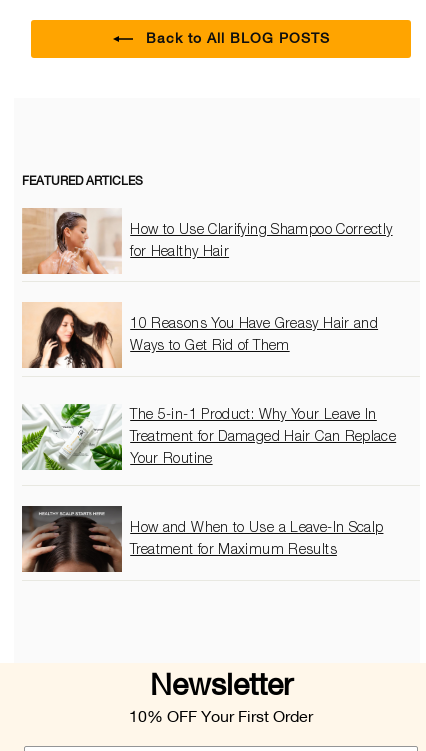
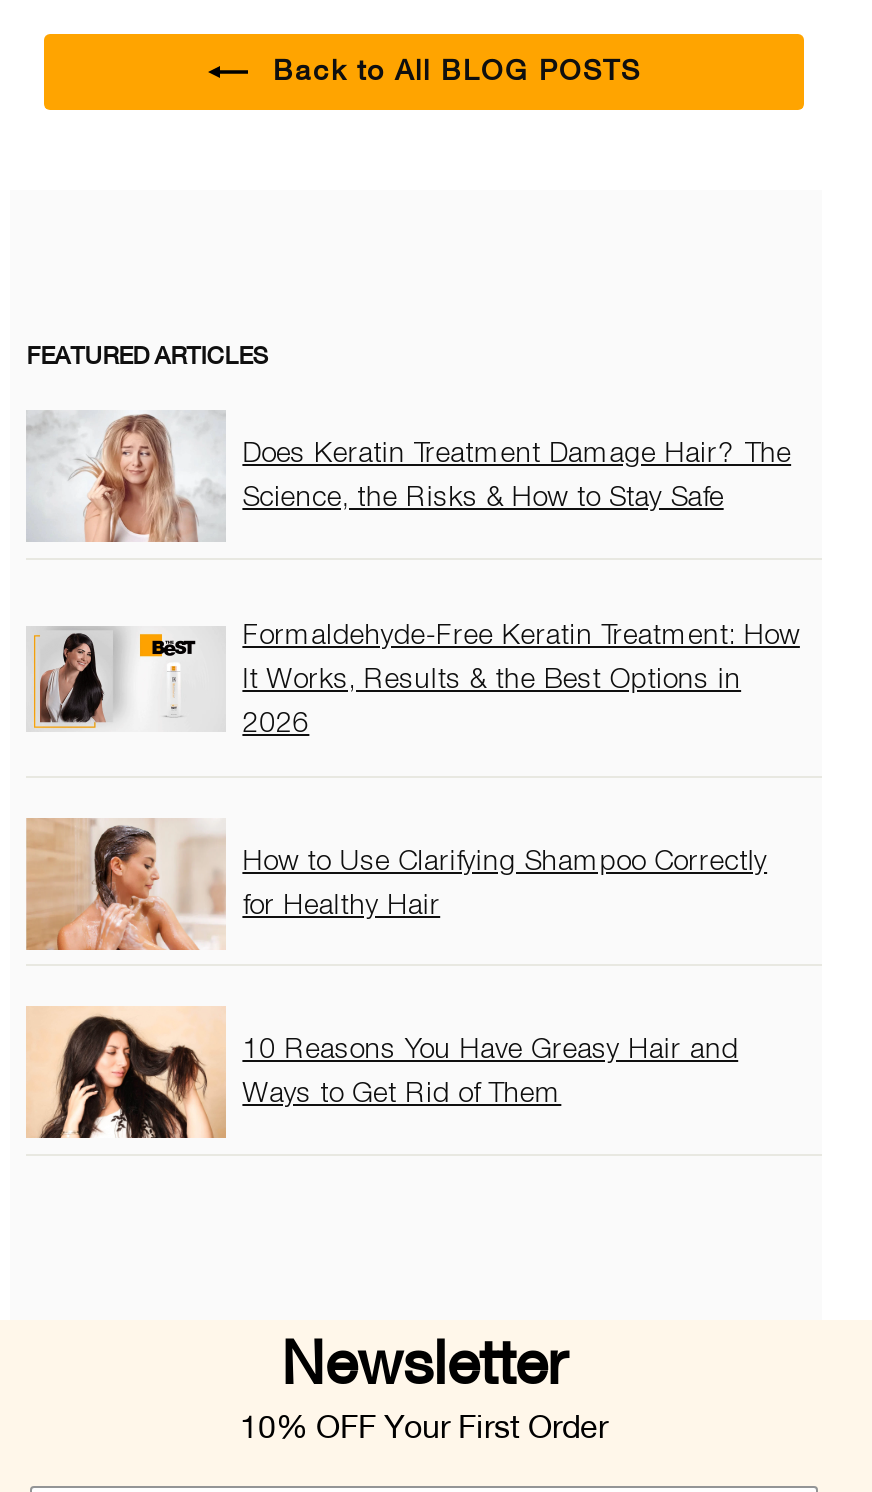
+ [image]
+ Does Keratin Treatment Damage Hair? The
+ Science, the Risks & How to Stay Safe

+ [image]
+ Formaldehyde-Free Keratin Treatment: How
+ It Works, Results & the Best Options in
+ 2026

moved down: [image] | How to Use Clarifying Shampoo Correctly | for Healthy Hair | 10 Reasons You Have Greasy Hair and | Ways to Get Rid of Them

- [image]
- The 5-in-1 Product: Why Your Leave In
- Treatment for Damaged Hair Can Replace
- Your Routine

- [image]
- How and When to Use a Leave-In Scalp
- Treatment for Maximum Results
